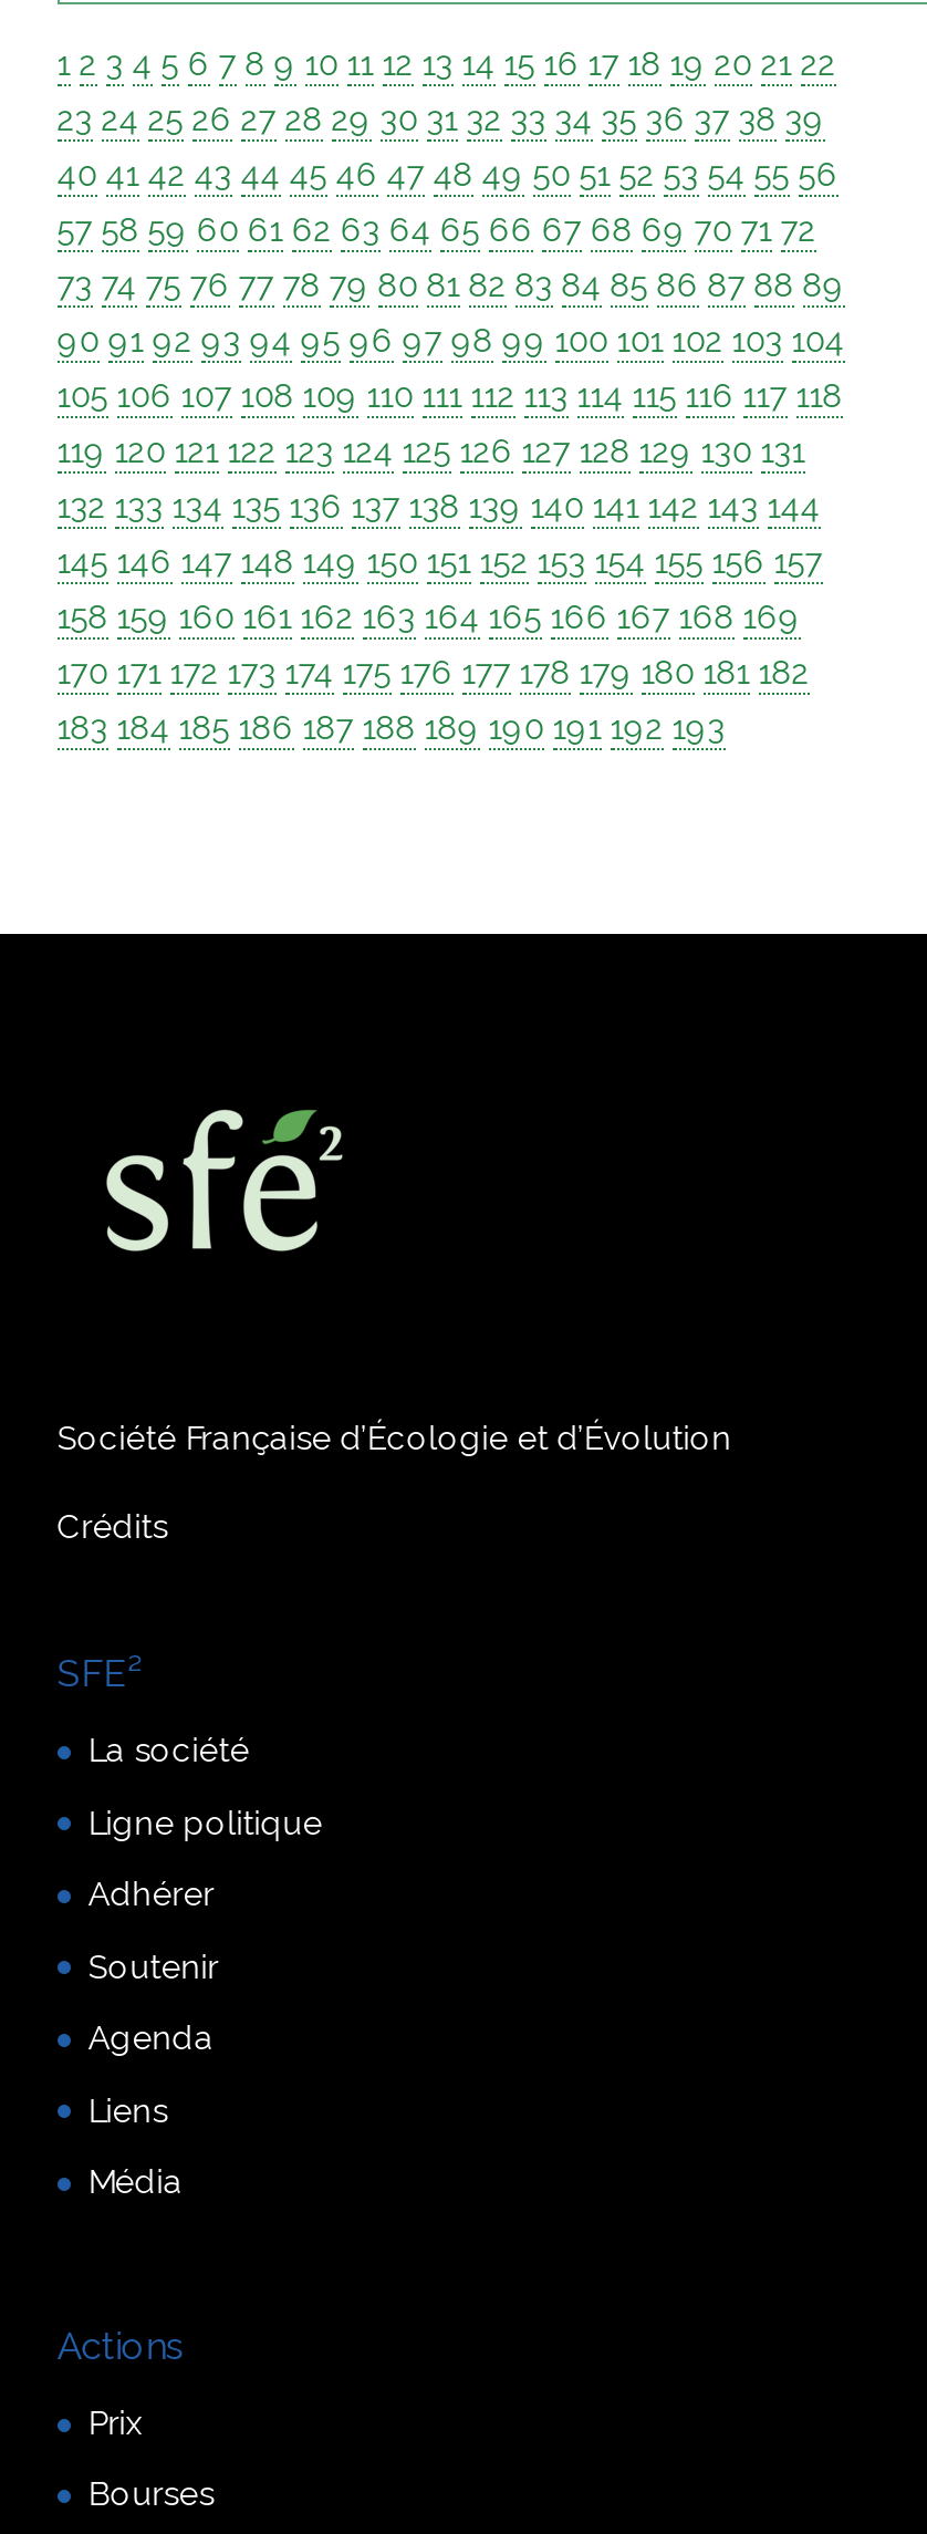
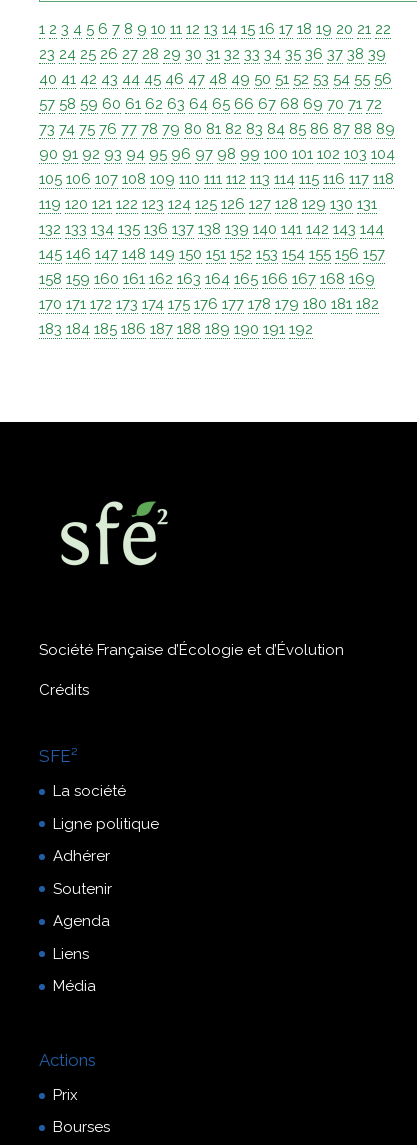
- 183 184 185 186 187 188 189 190 191 192 193
+ 183 184 185 186 187 188 189 190 191 192
